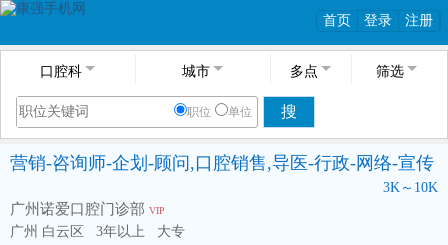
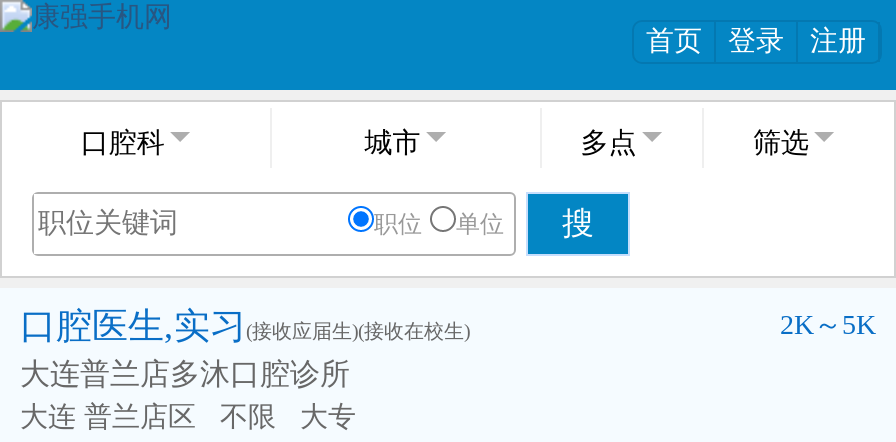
- 营销-咨询师-企划-顾问,口腔销售,导医-行政-网络-宣传
- 3K～10K
- 广州诺爱口腔门诊部VIP
- 广州 白云区
- 3年以上
+ 口腔医生,实习(接收应届生)(接收在校生)
+ 2K～5K
+ 大连普兰店多沐口腔诊所
+ 大连 普兰店区
+ 不限
